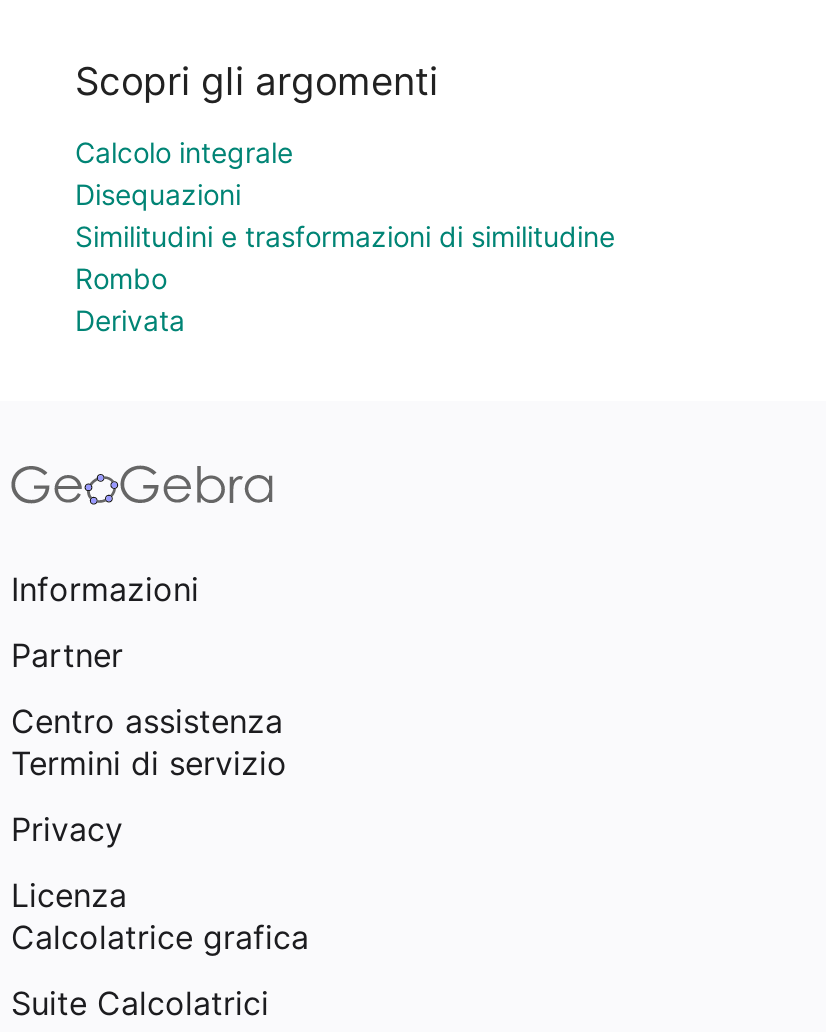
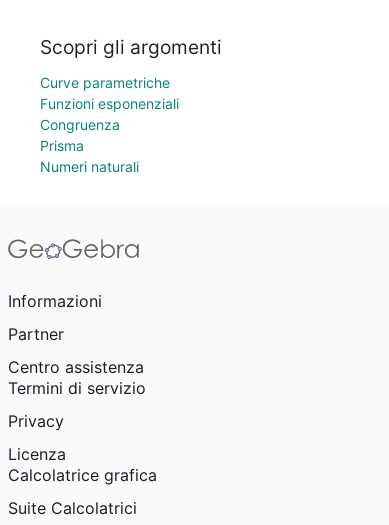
- Calcolo integrale
- Disequazioni
- Similitudini e trasformazioni di similitudine
- Rombo
- Derivata
+ Curve parametriche
+ Funzioni esponenziali
+ Congruenza
+ Prisma
+ Numeri naturali
